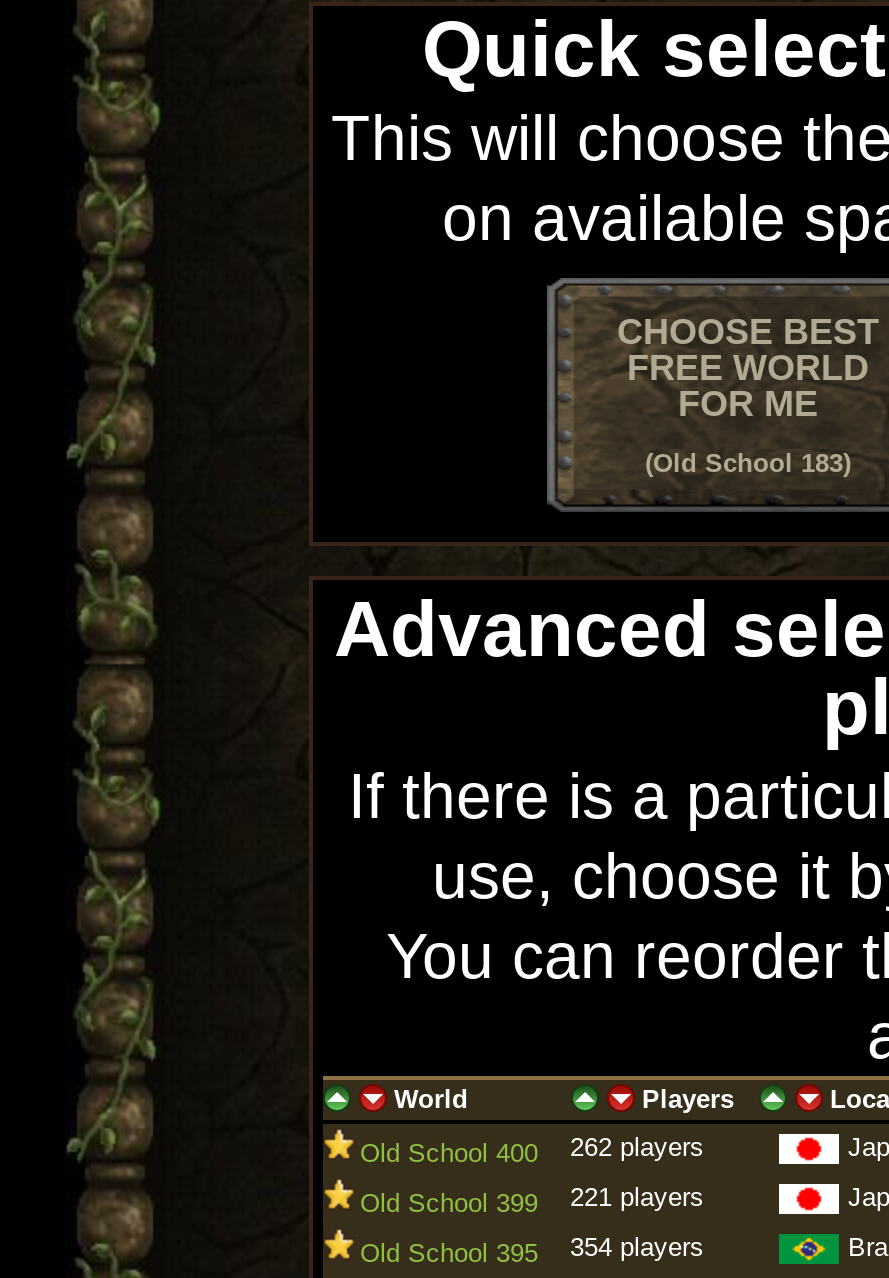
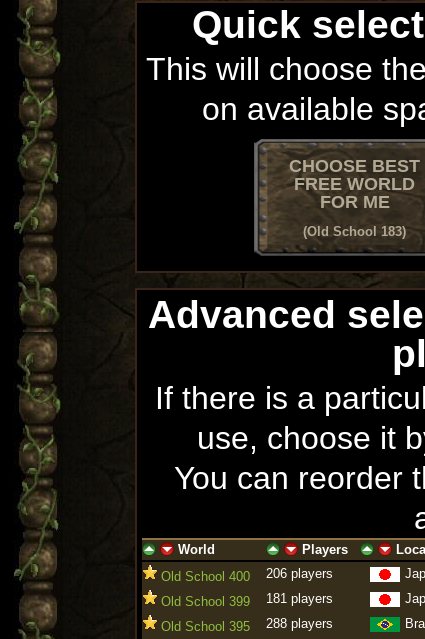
- Old School 400 262 players
+ Old School 400 206 players

- Old School 399 221 players
+ Old School 399 181 players

- Old School 395 354 players
+ Old School 395 288 players
